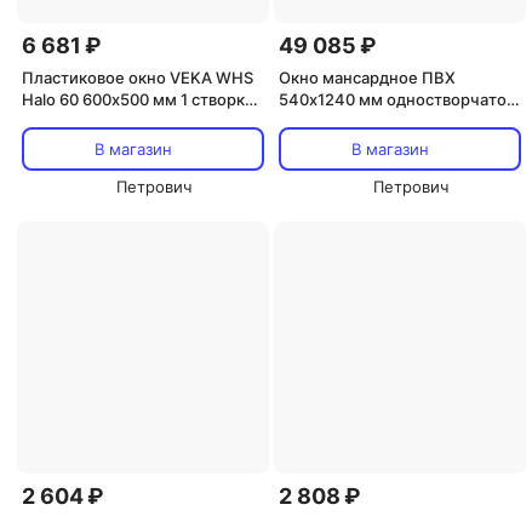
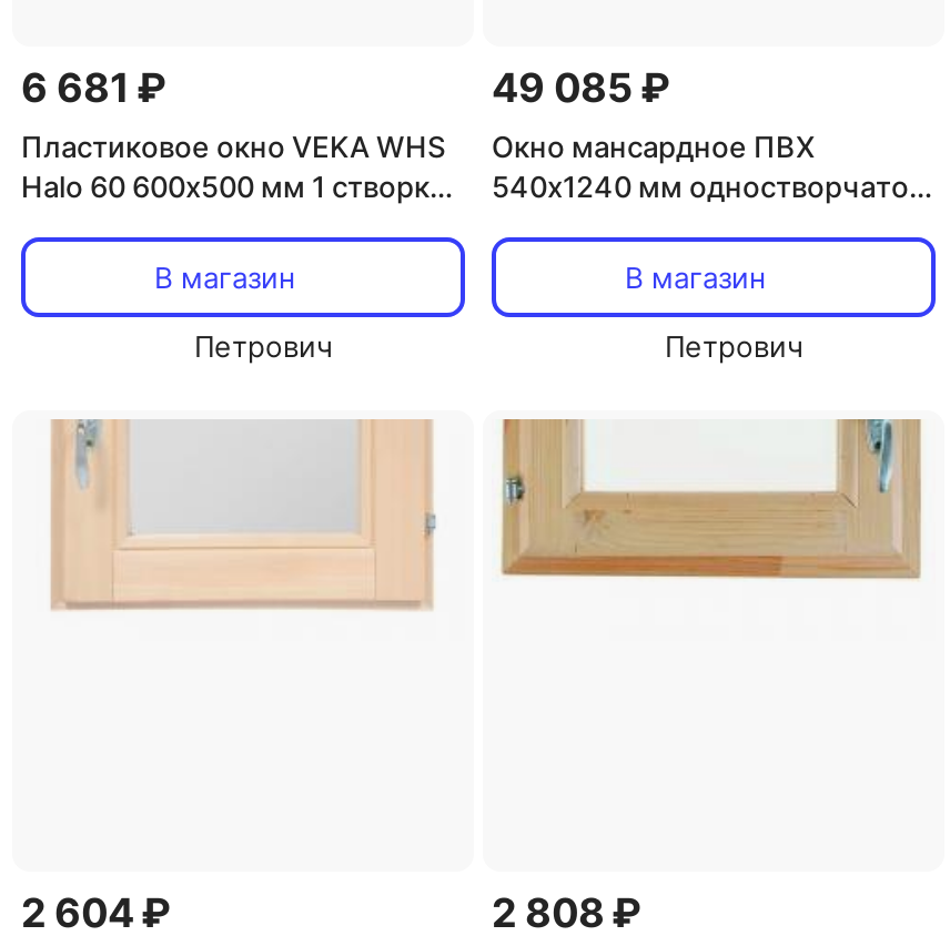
+ [image]

+ [image]
